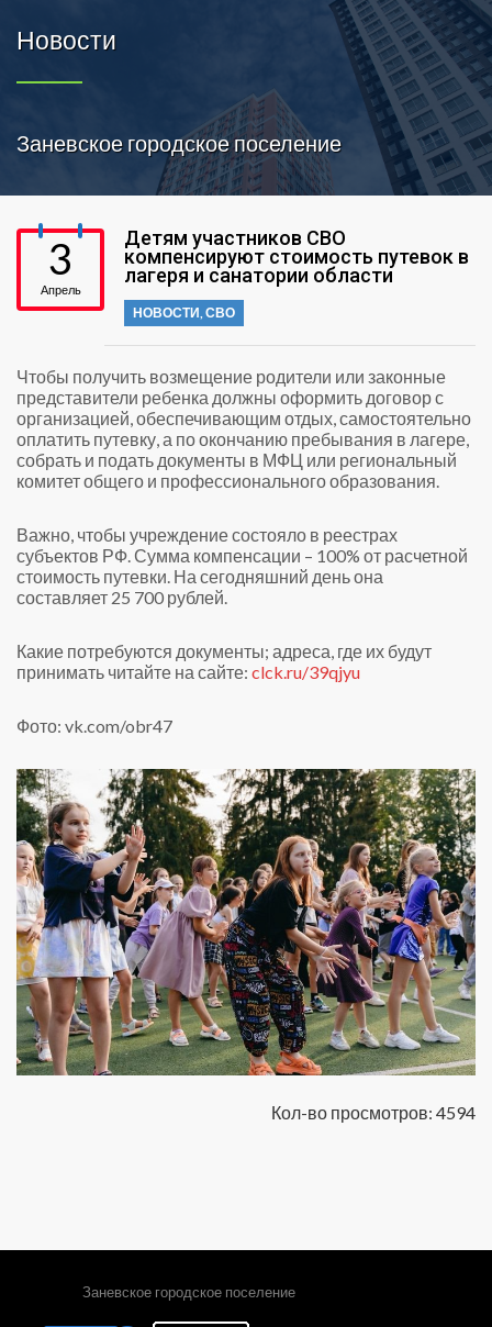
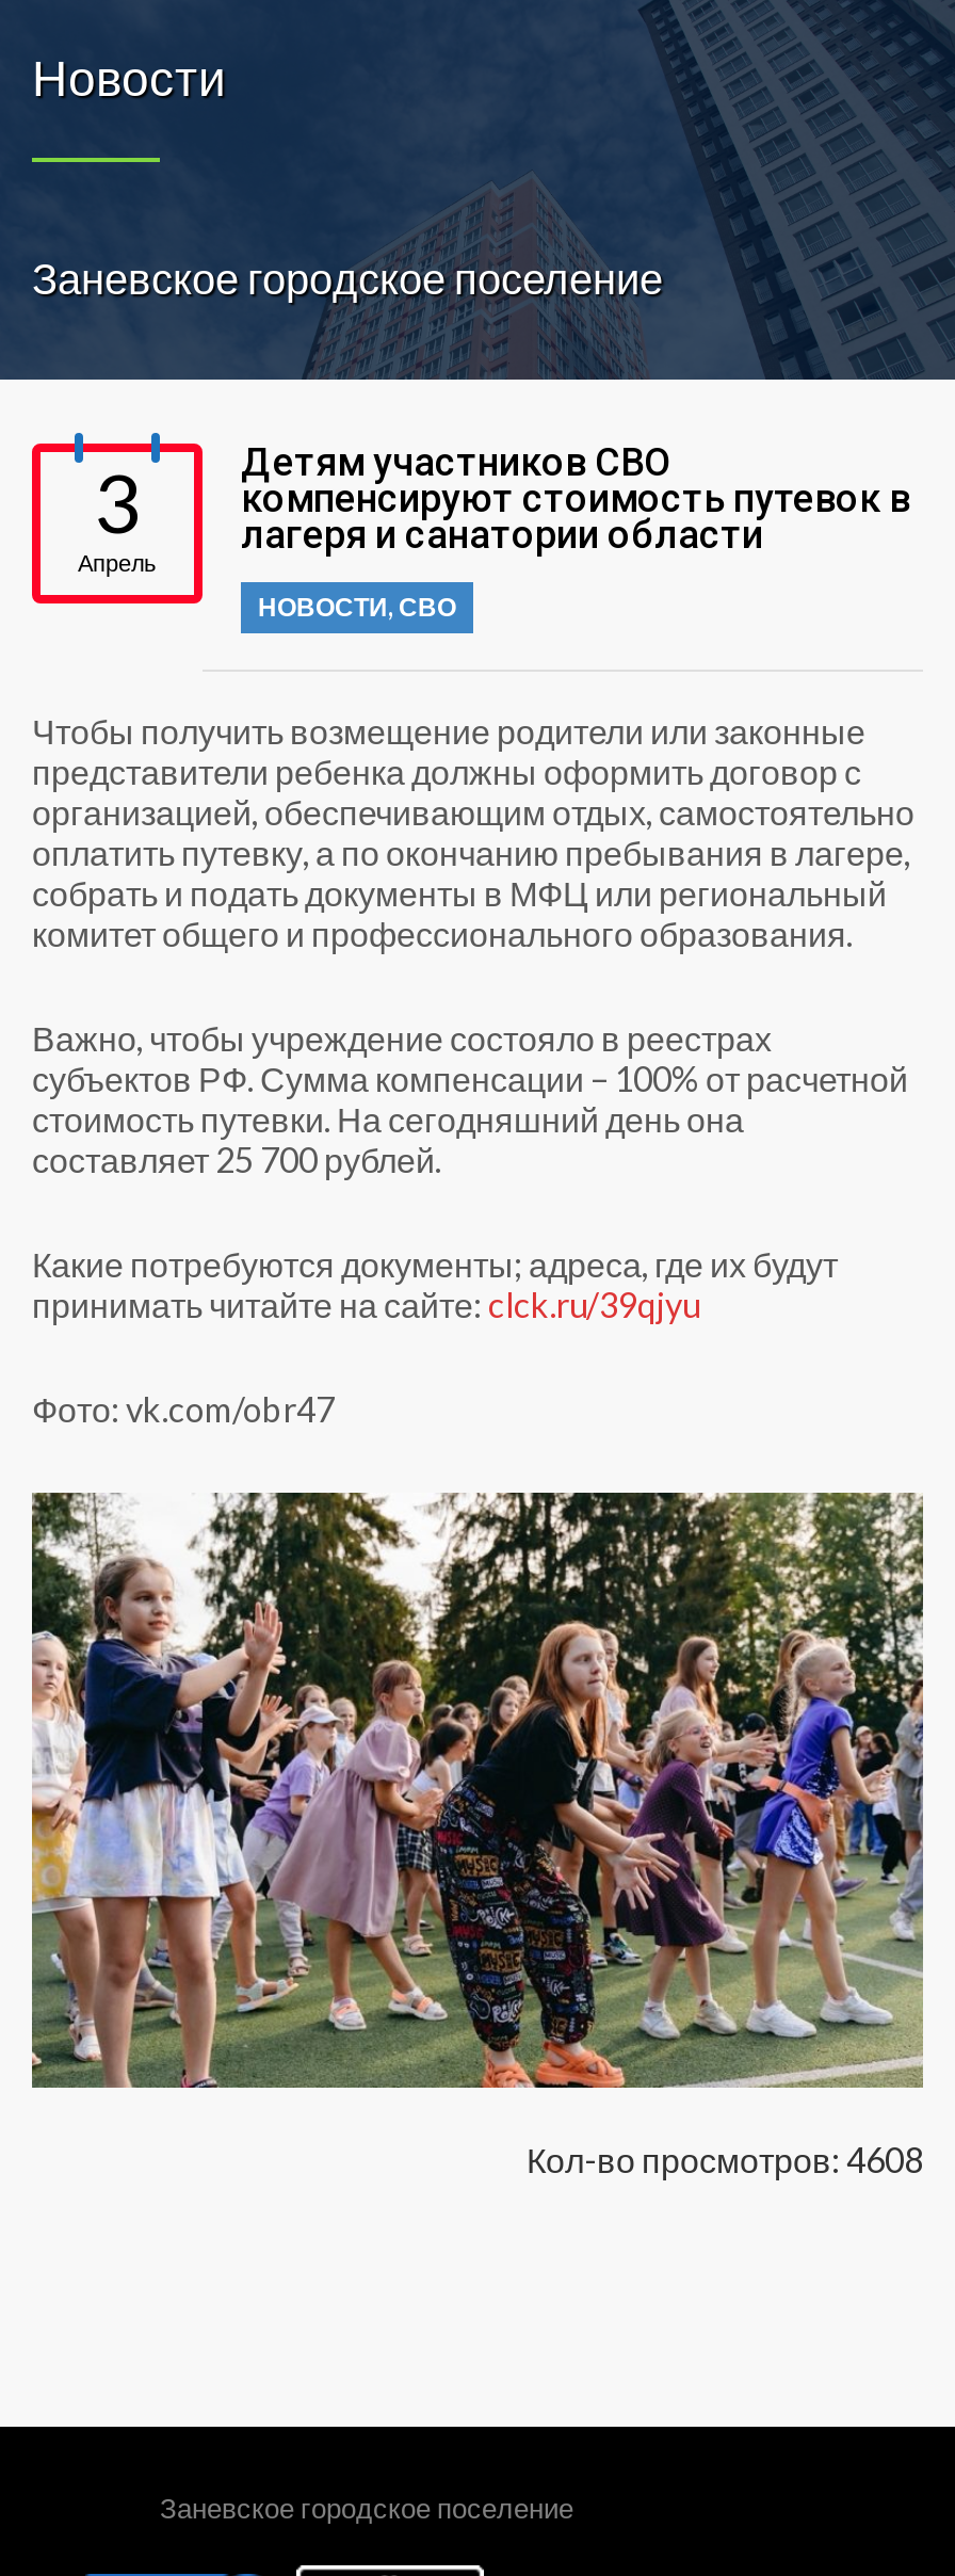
- Кол-во просмотров: 4594
+ Кол-во просмотров: 4608
